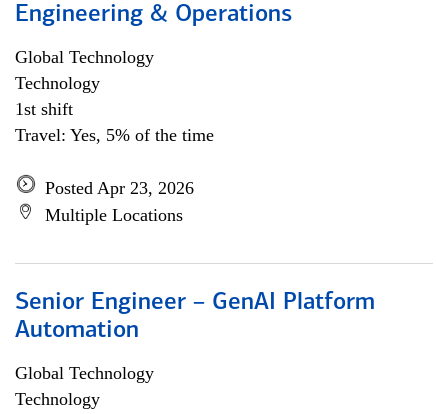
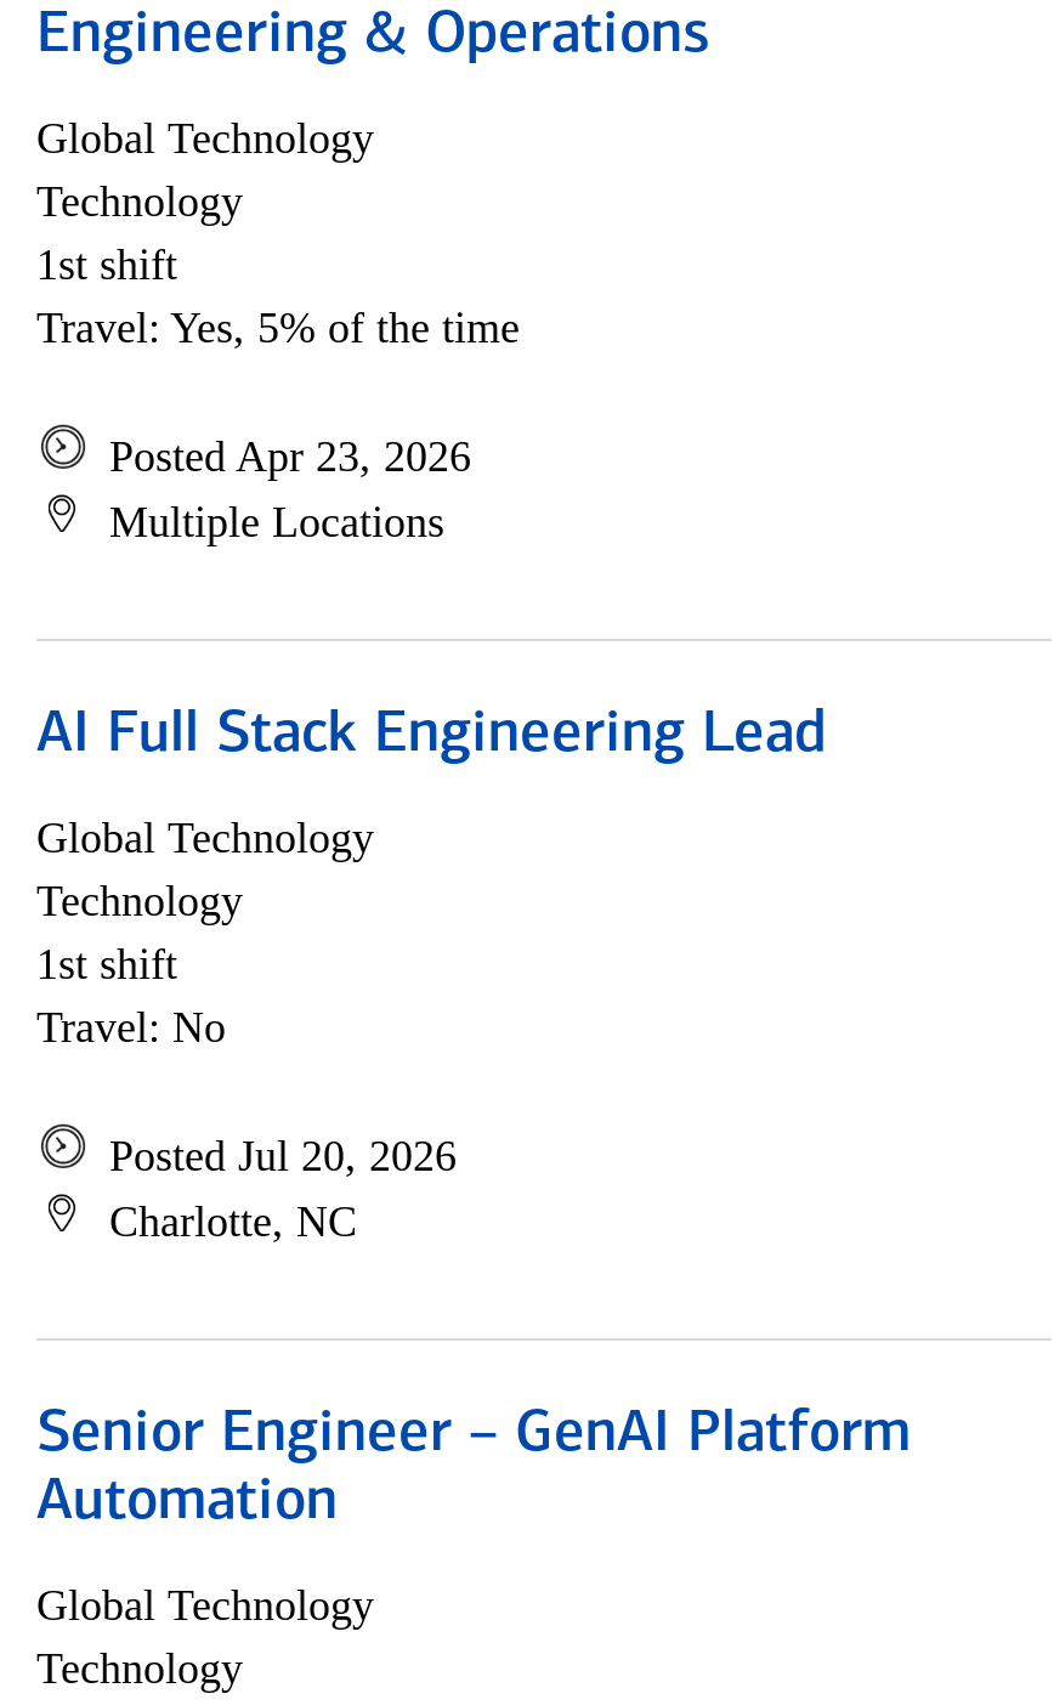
+ AI Full Stack Engineering Lead
+ Global Technology
+ Technology
+ 1st shift
+ Travel: No
+ Posted Jul 20, 2026
+ Charlotte, NC
